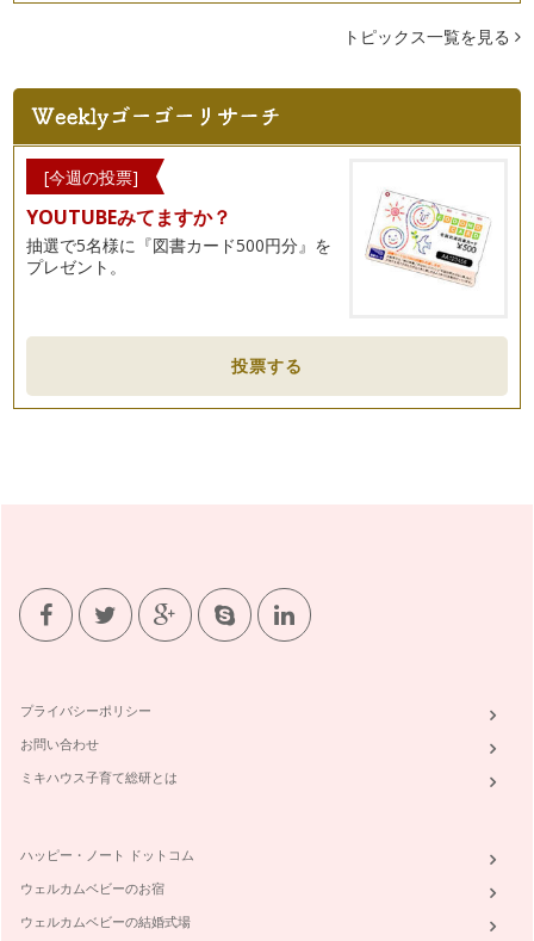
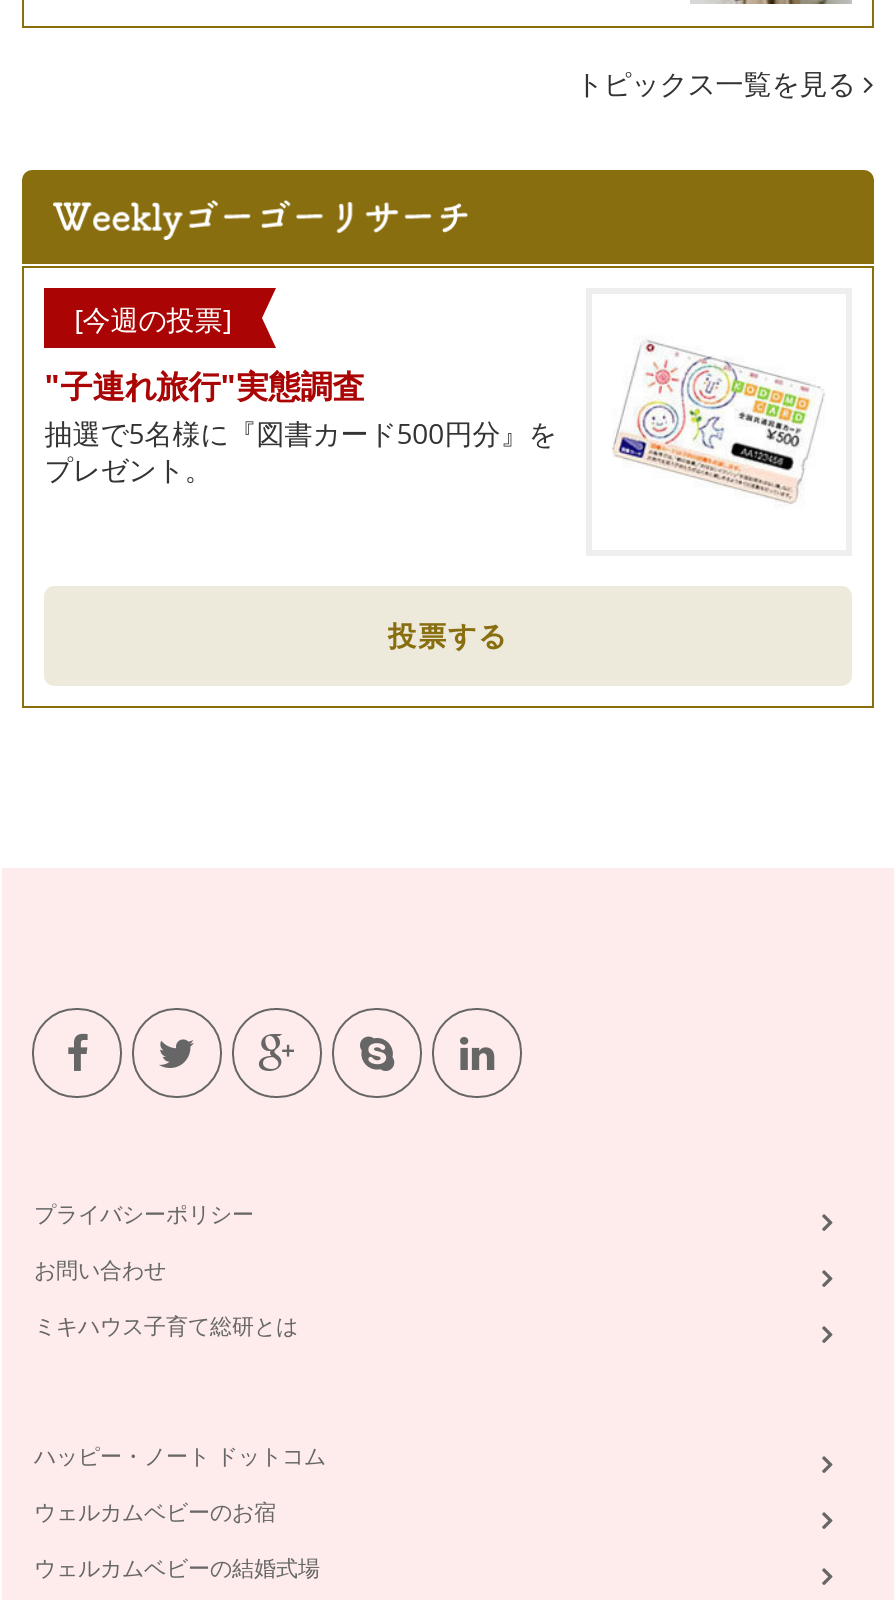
- YOUTUBEみてますか？
+ "子連れ旅行"実態調査
